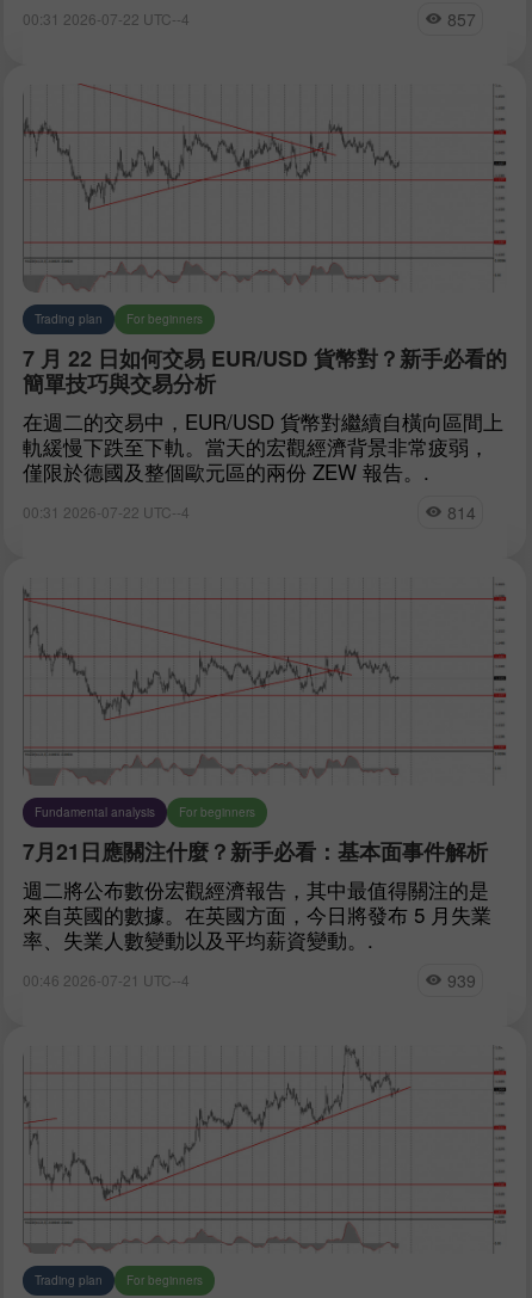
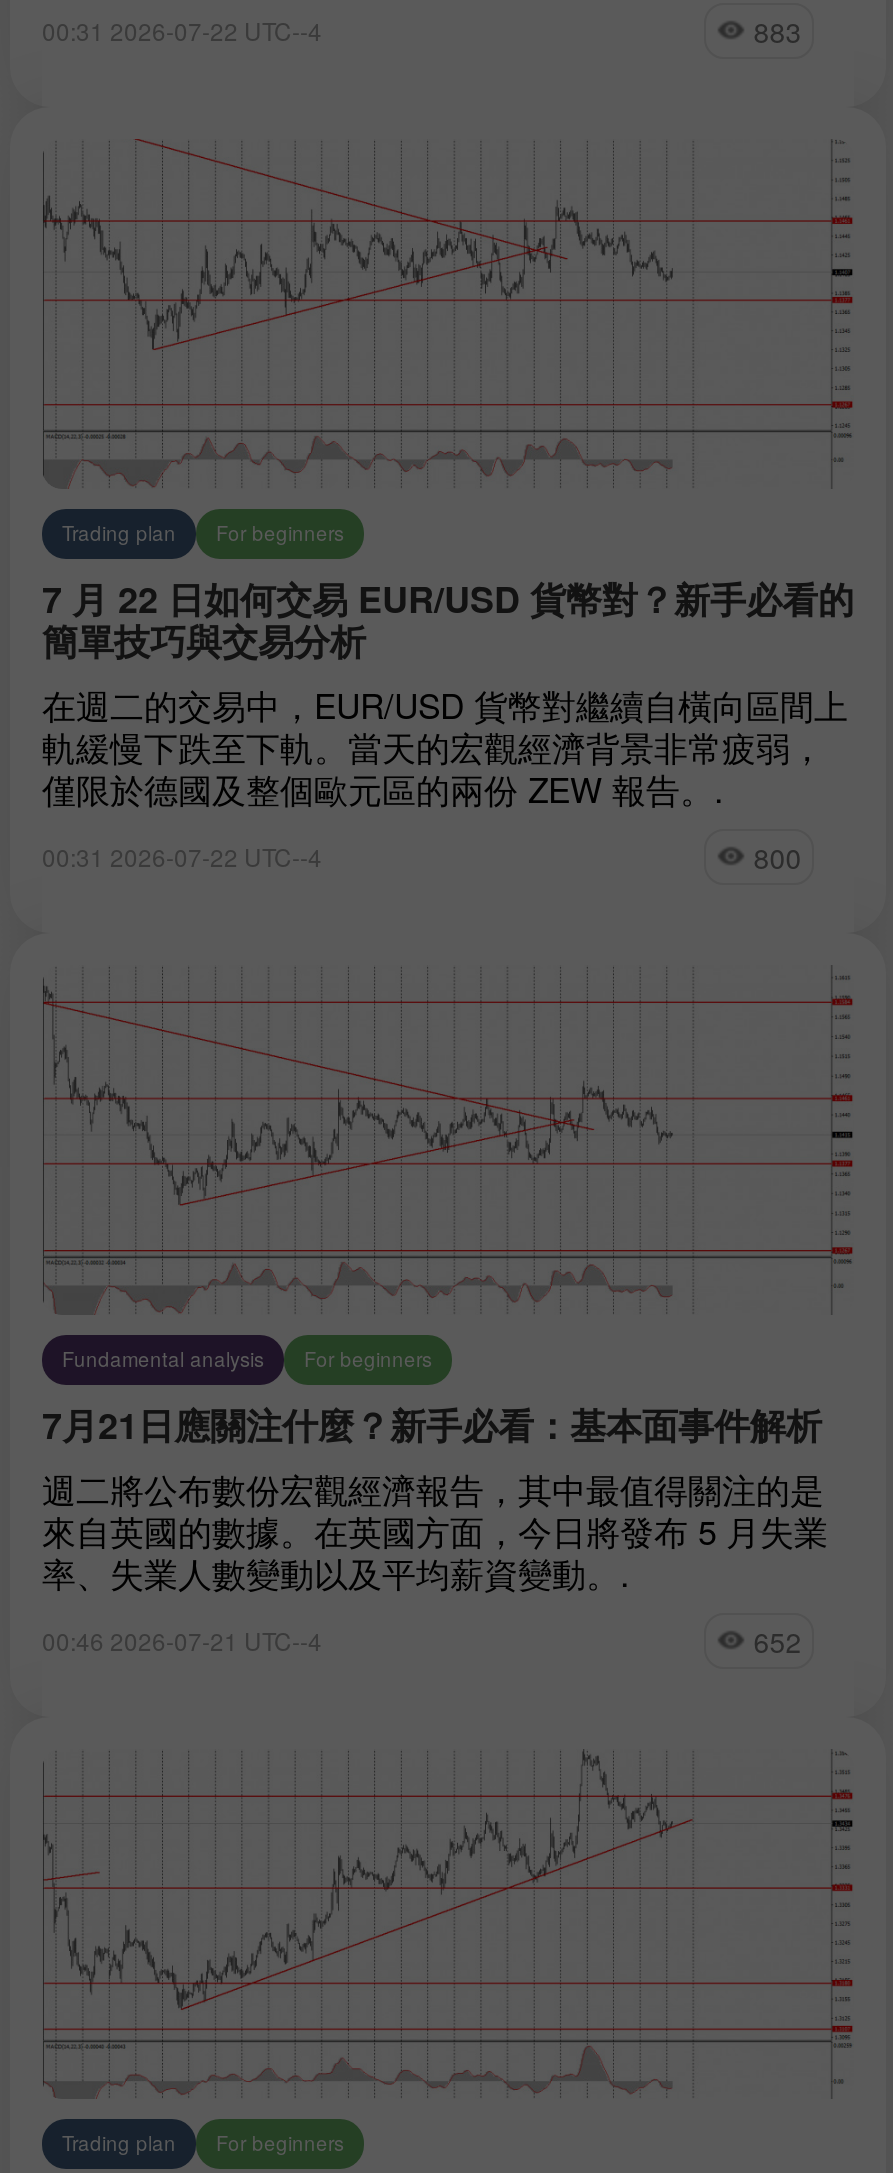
- 857
+ 883

- 814
+ 800

- 939
+ 652
